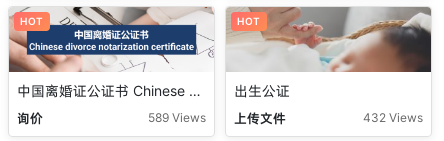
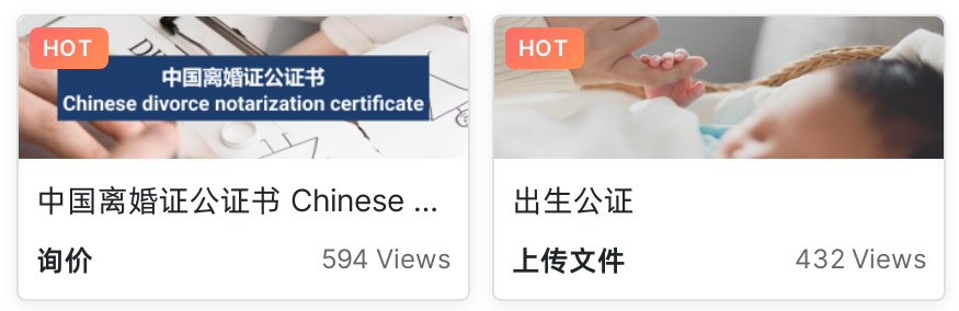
- 589 Views 上传文件
+ 594 Views 上传文件
